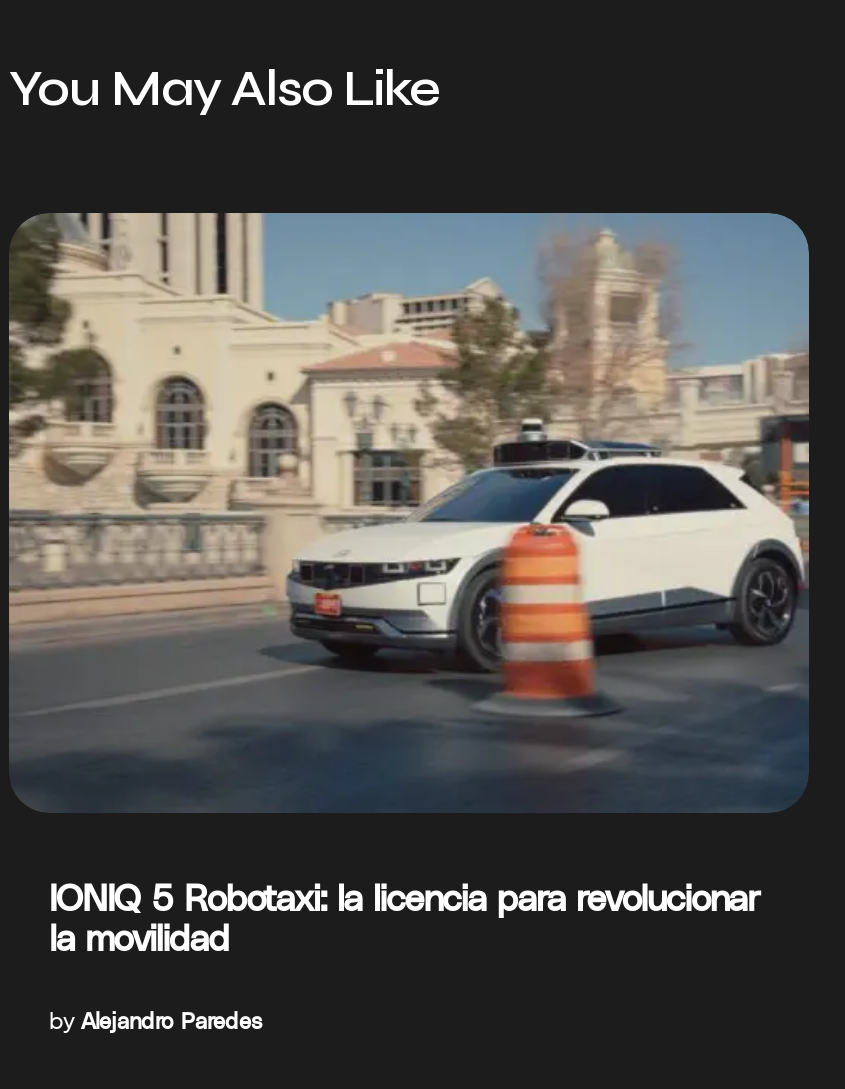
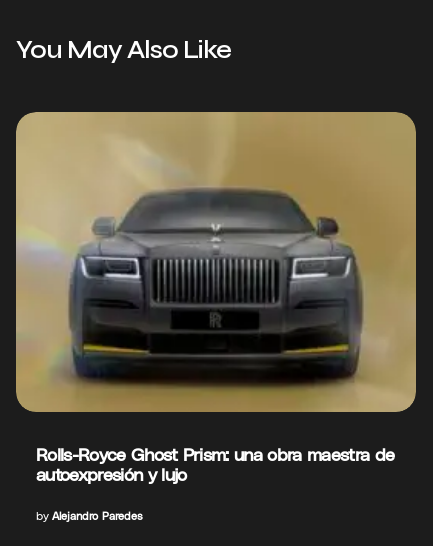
- [image]
- IONIQ 5 Robotaxi: la licencia para revolucionar
- la movilidad
+ [image]
+ Rolls-Royce Ghost Prism: una obra maestra de
+ autoexpresión y lujo
